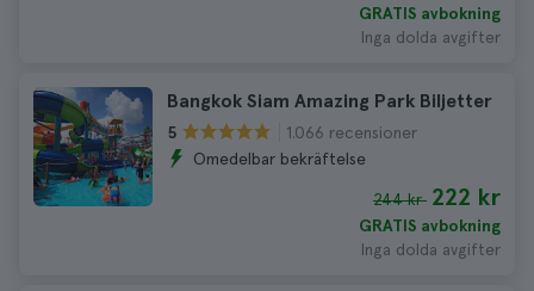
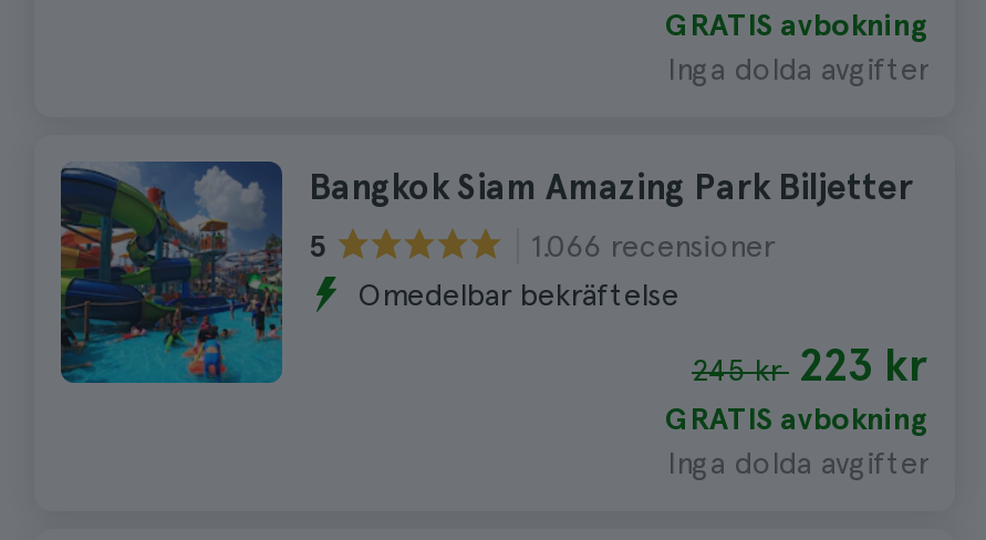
- 244 kr 222 kr
+ 245 kr 223 kr
